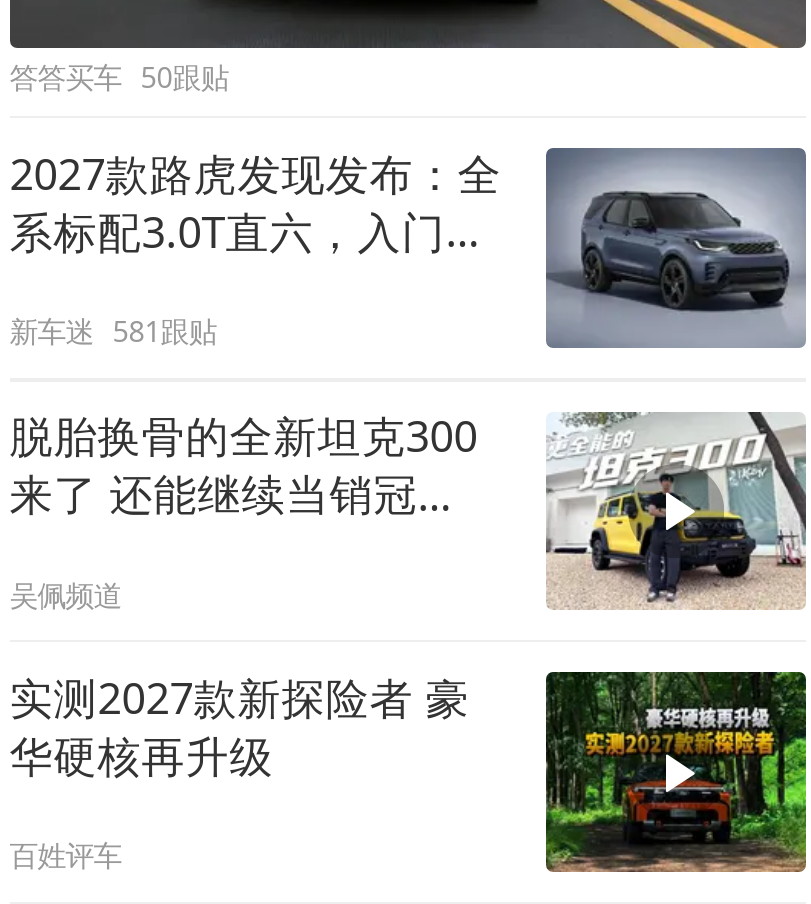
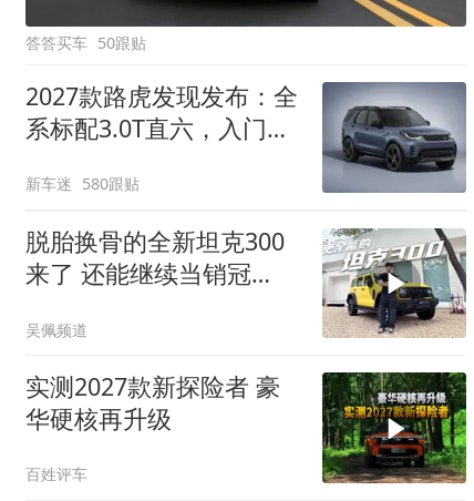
- 新车迷 581跟贴
+ 新车迷 580跟贴
